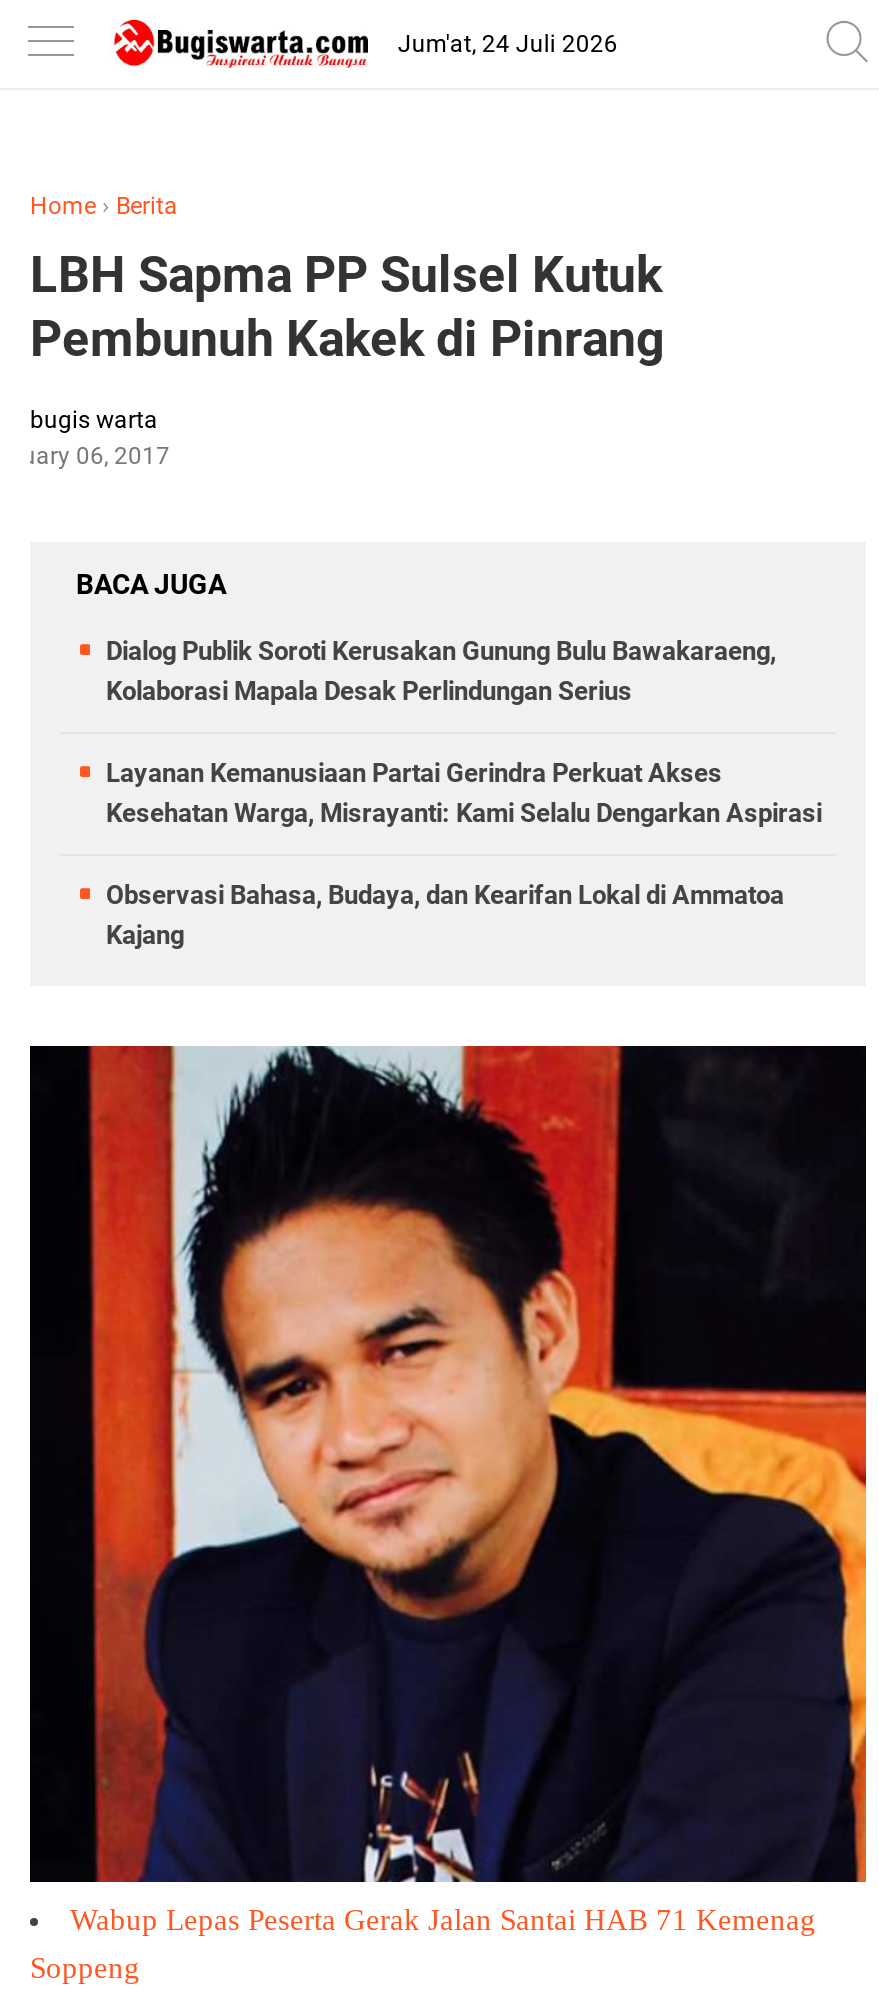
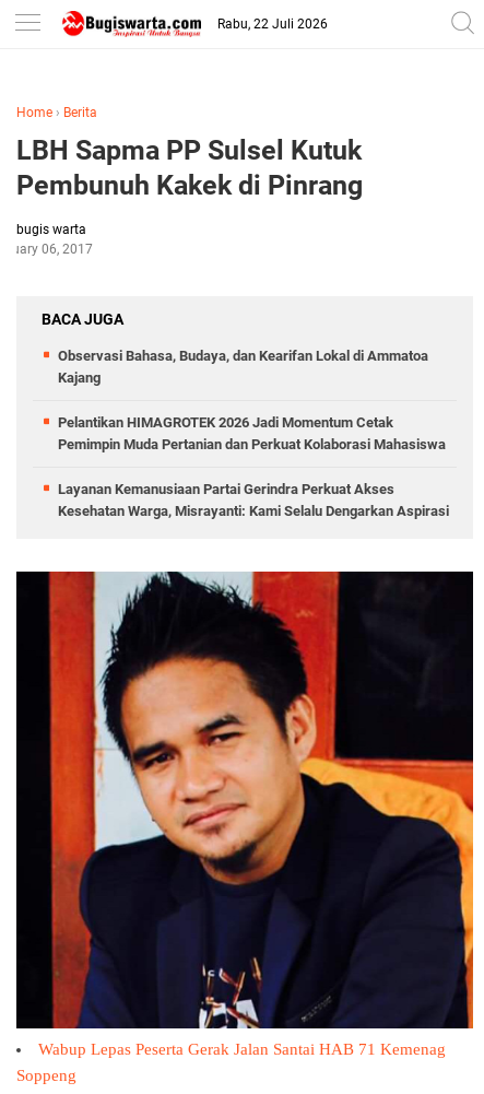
- Jum'at, 24 Juli 2026
+ Rabu, 22 Juli 2026

- Dialog Publik Soroti Kerusakan Gunung Bulu Bawakaraeng,
- Kolaborasi Mapala Desak Perlindungan Serius

moved down: Layanan Kemanusiaan Partai Gerindra Perkuat Akses | Kesehatan Warga, Misrayanti: Kami Selalu Dengarkan Aspirasi

moved up: Observasi Bahasa, Budaya, dan Kearifan Lokal di Ammatoa | Kajang

+ Pelantikan HIMAGROTEK 2026 Jadi Momentum Cetak
+ Pemimpin Muda Pertanian dan Perkuat Kolaborasi Mahasiswa
